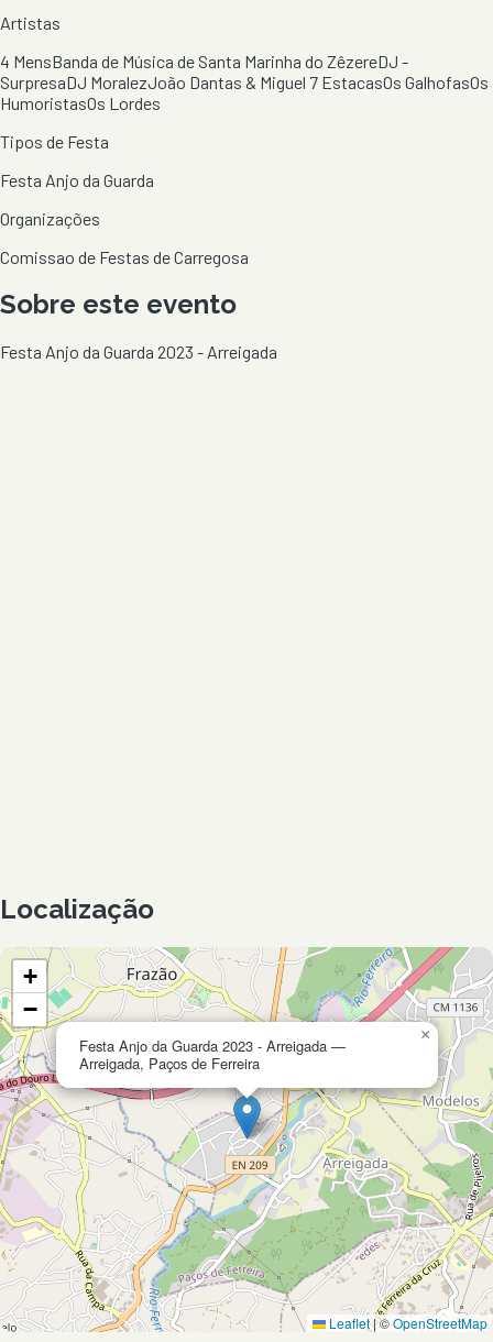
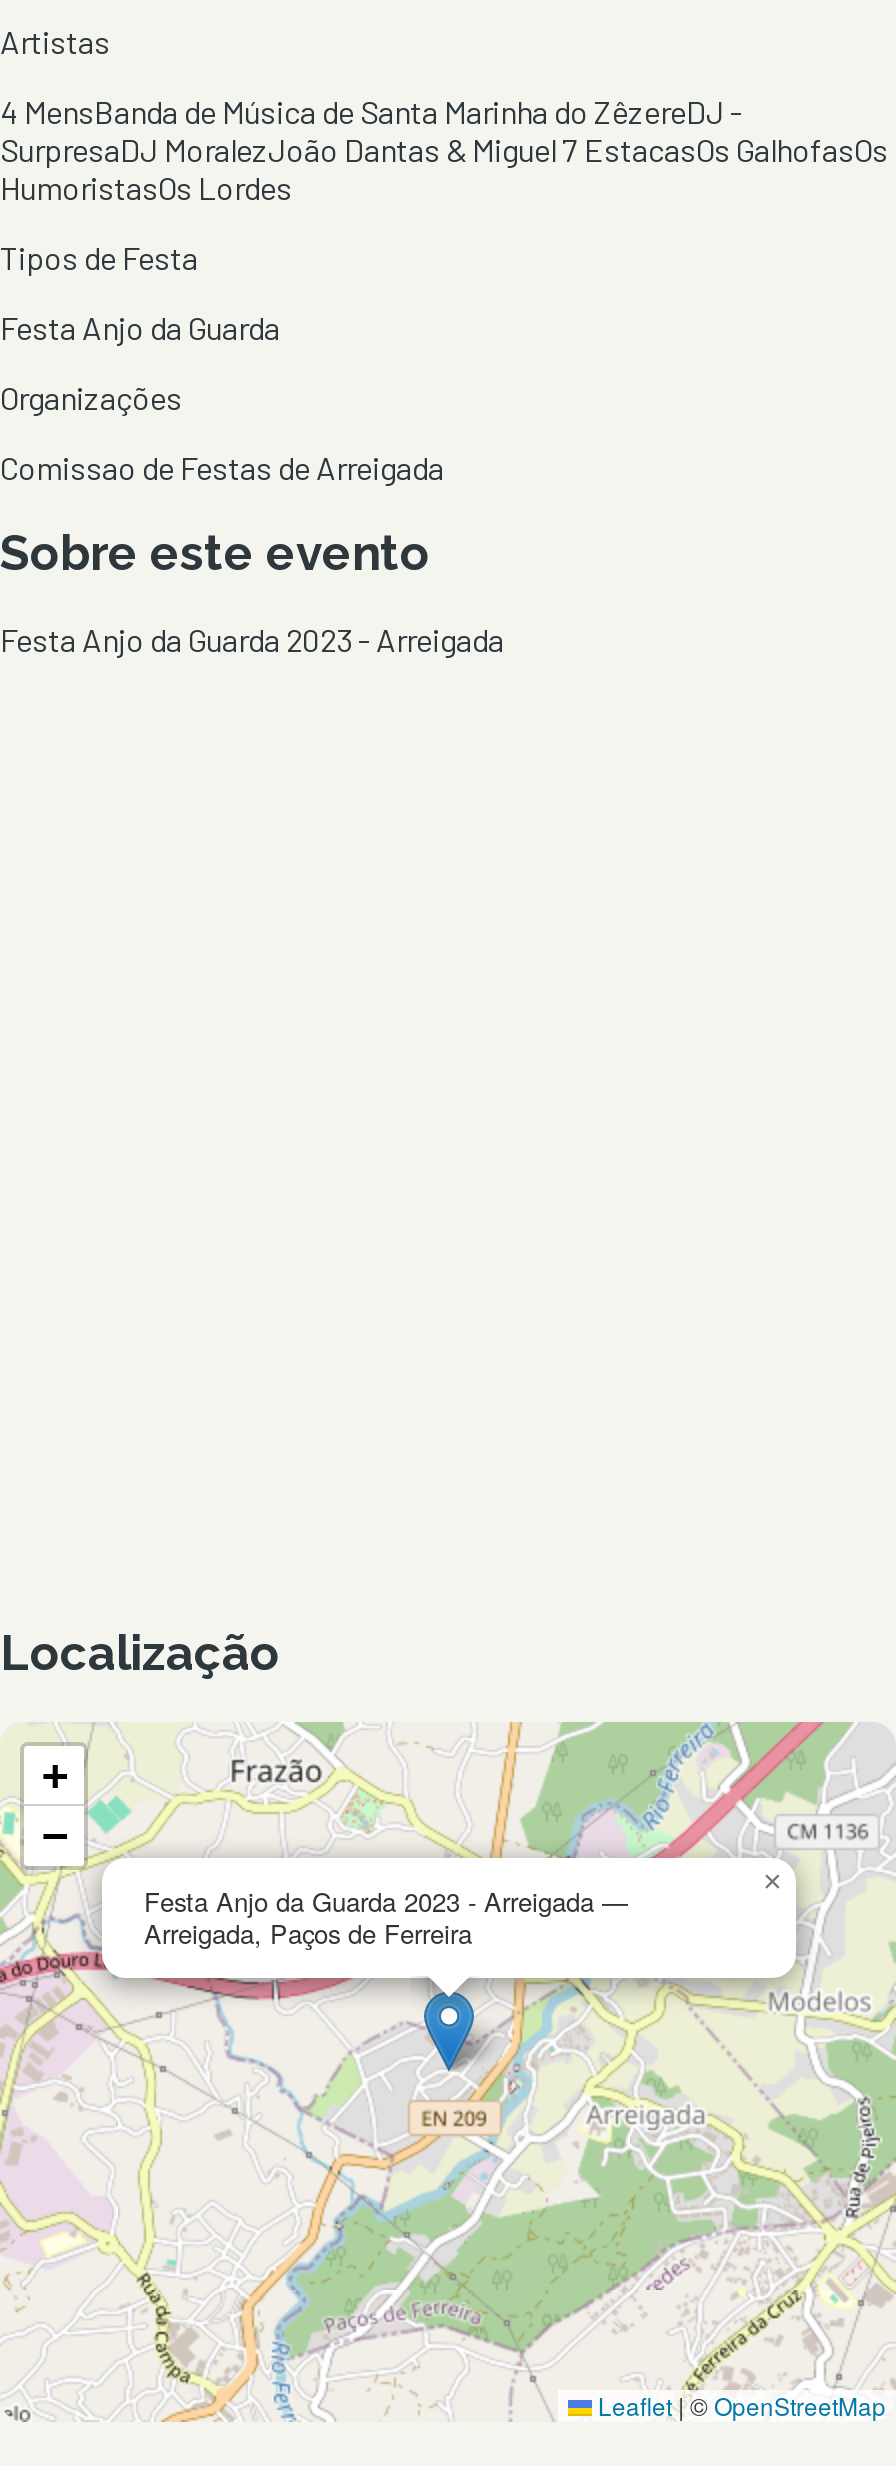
- Comissao de Festas de Carregosa
+ Comissao de Festas de Arreigada
